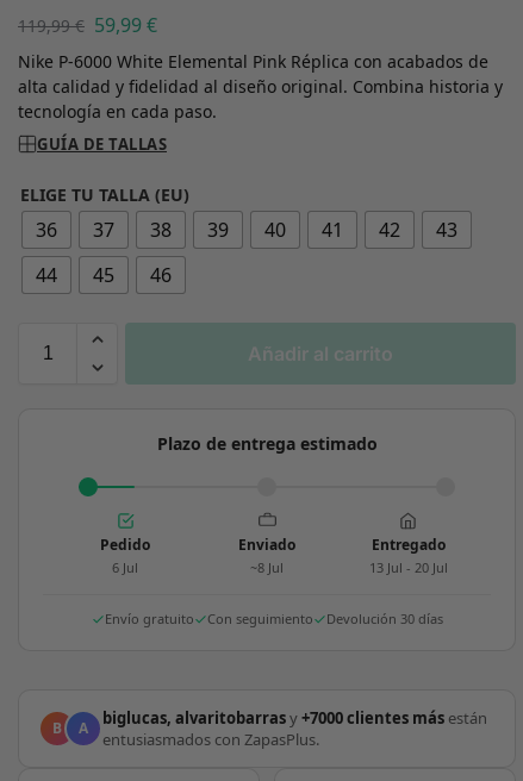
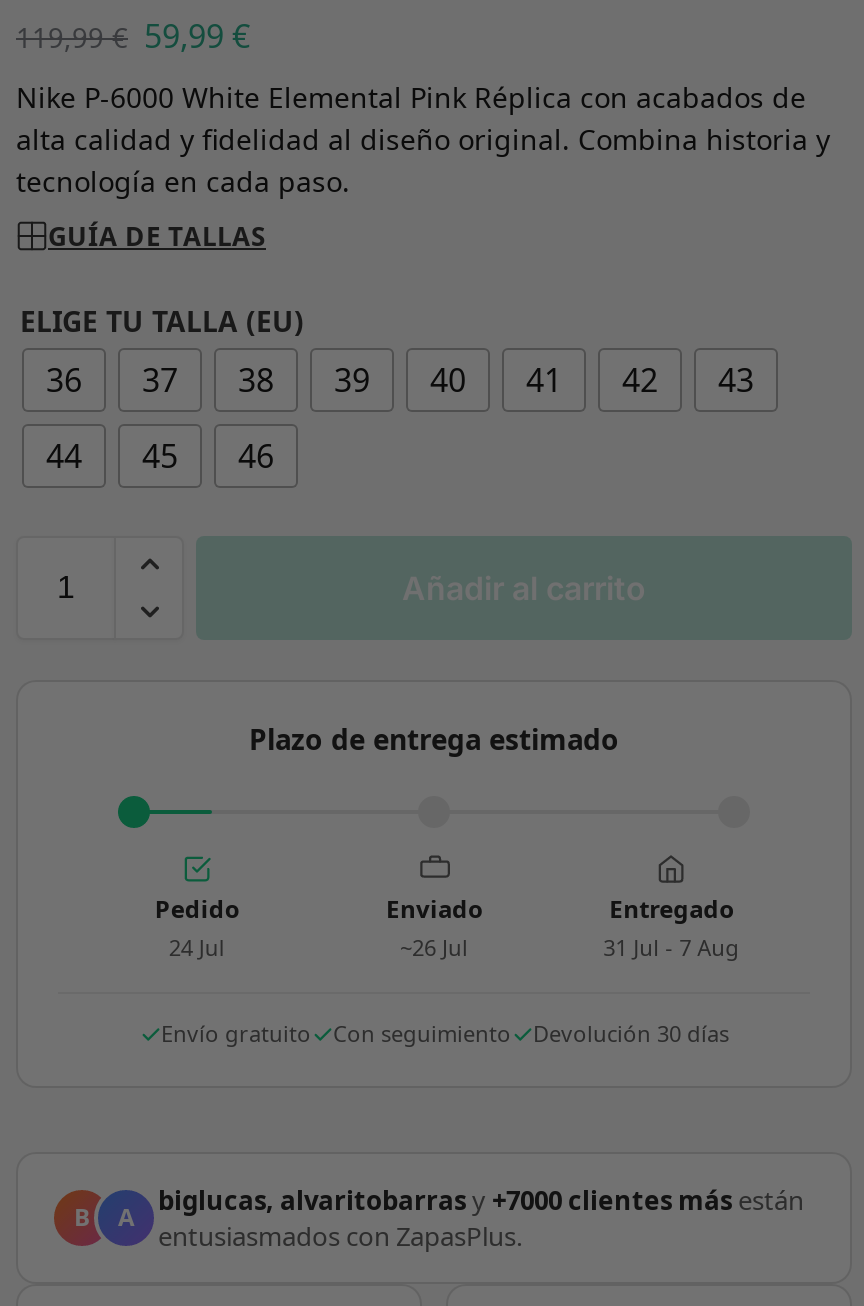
- 6 Jul
+ 24 Jul

- ~8 Jul
+ ~26 Jul

- 13 Jul - 20 Jul
+ 31 Jul - 7 Aug
